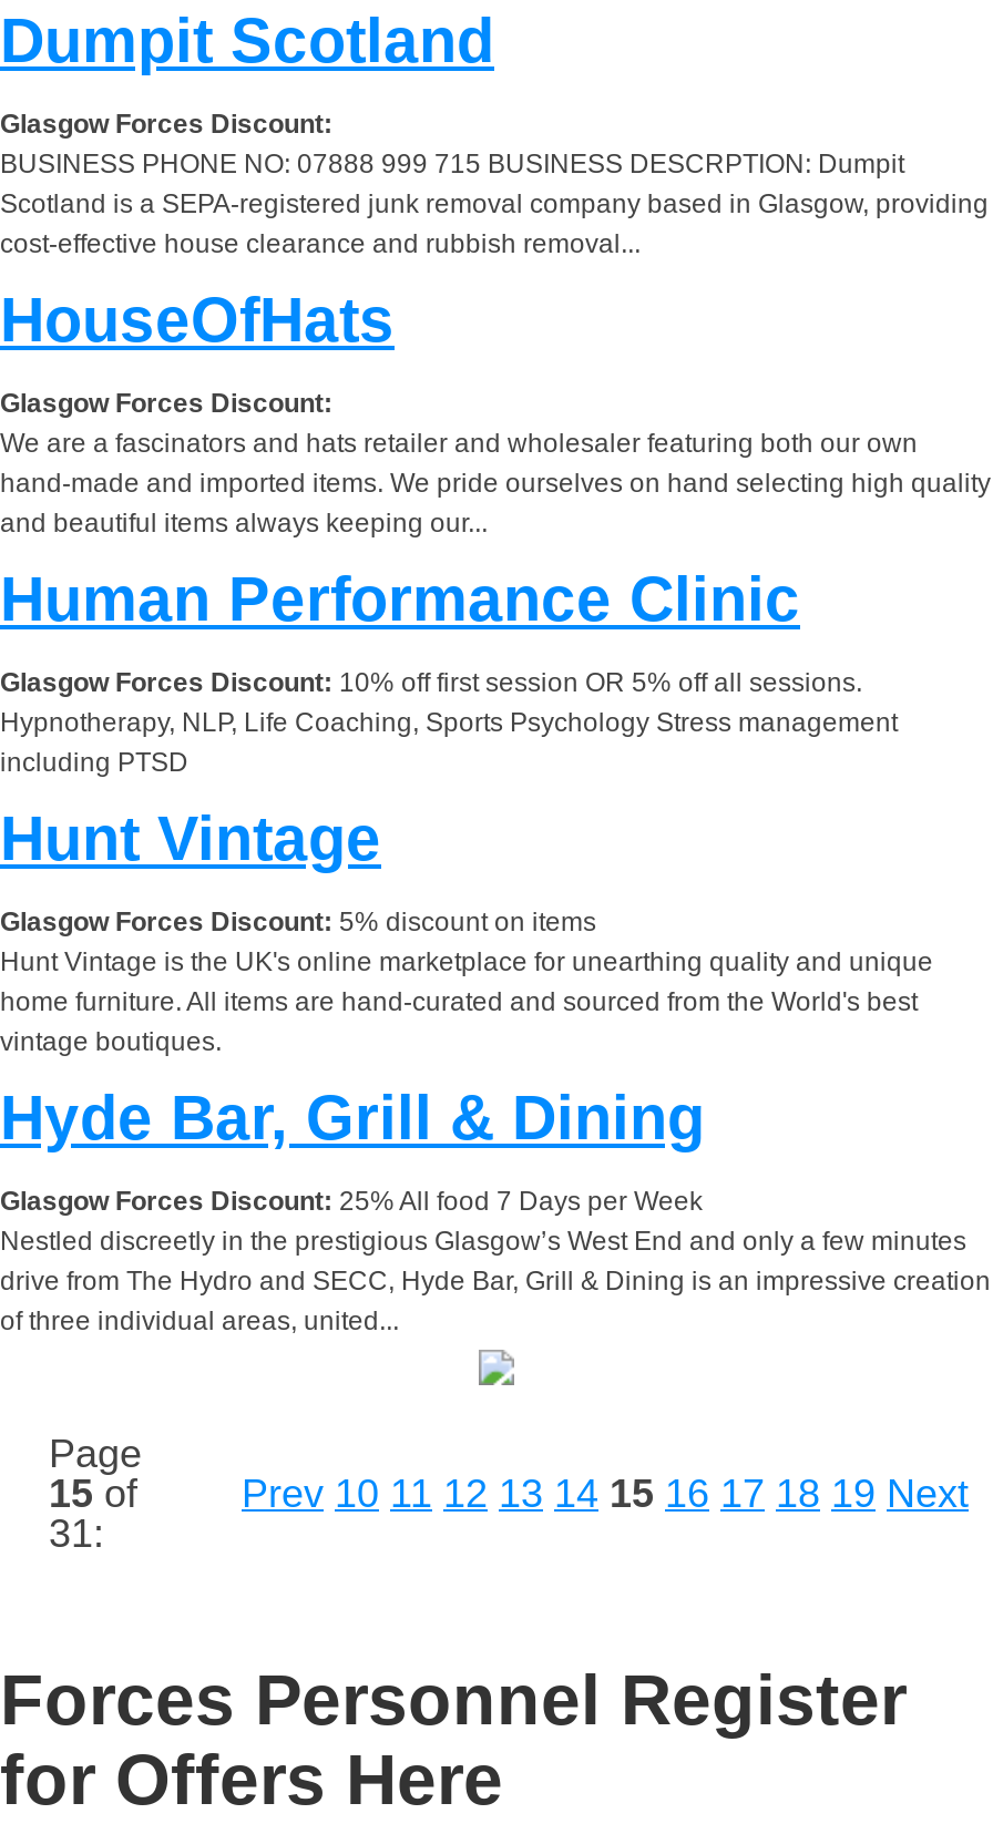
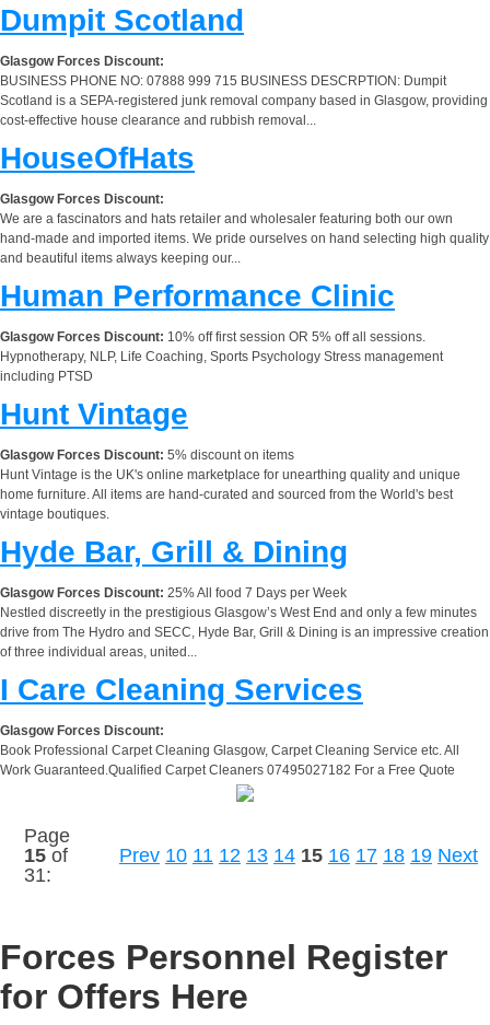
+ I Care Cleaning Services
+ Glasgow Forces Discount:
+ Book Professional Carpet Cleaning Glasgow, Carpet Cleaning Service etc. All
+ Work Guaranteed.Qualified Carpet Cleaners 07495027182 For a Free Quote
